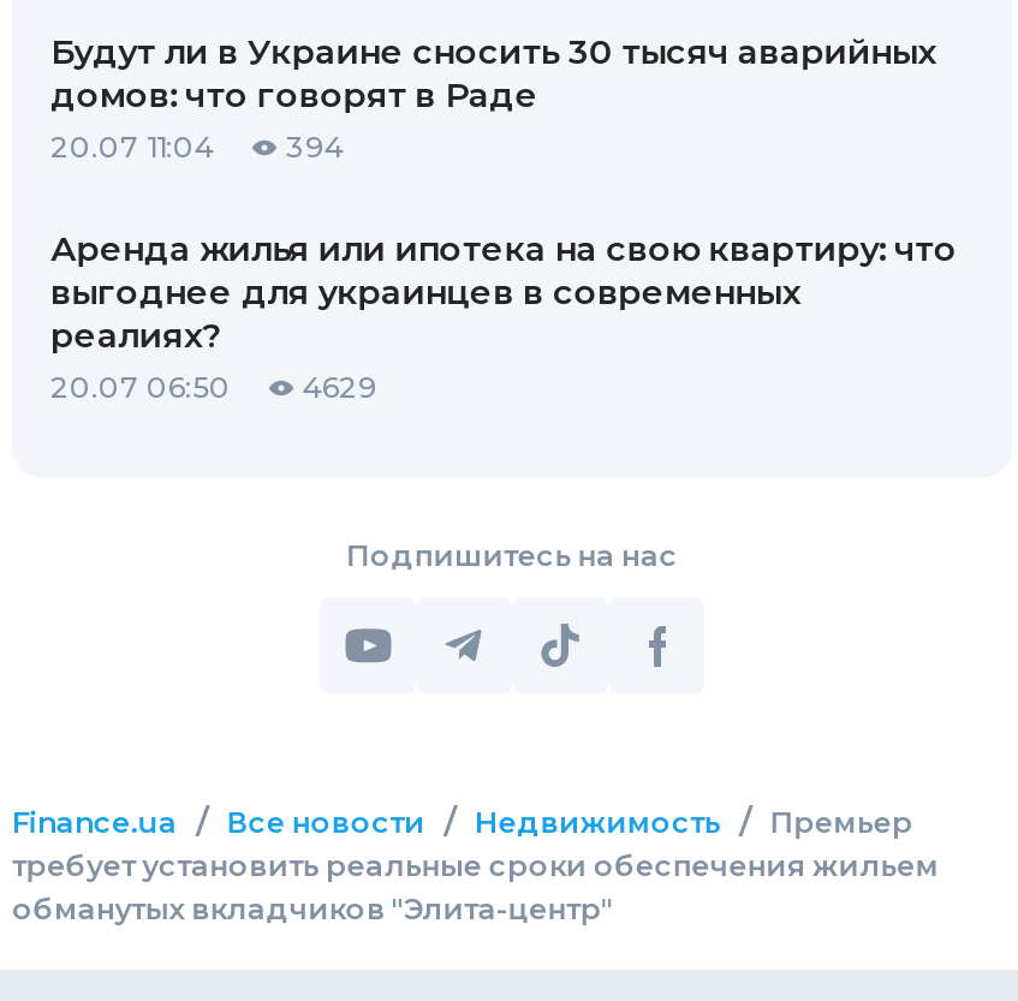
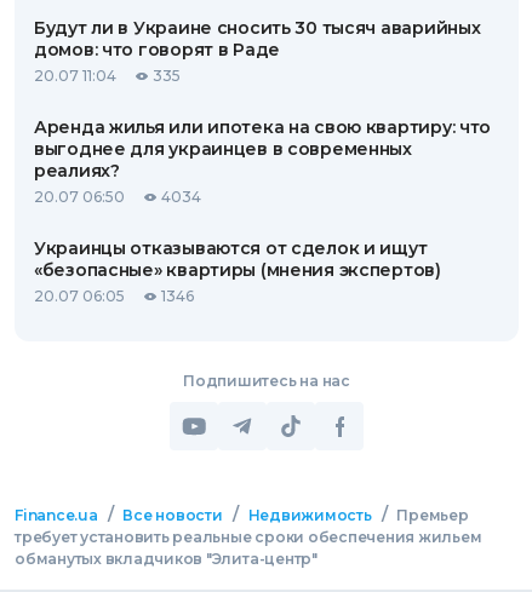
- 20.07 11:04 394
+ 20.07 11:04 335

- 4629
+ 4034
+ Украинцы отказываются от сделок и ищут
+ «безопасные» квартиры (мнения экспертов)
+ 20.07 06:05
+ 1346
